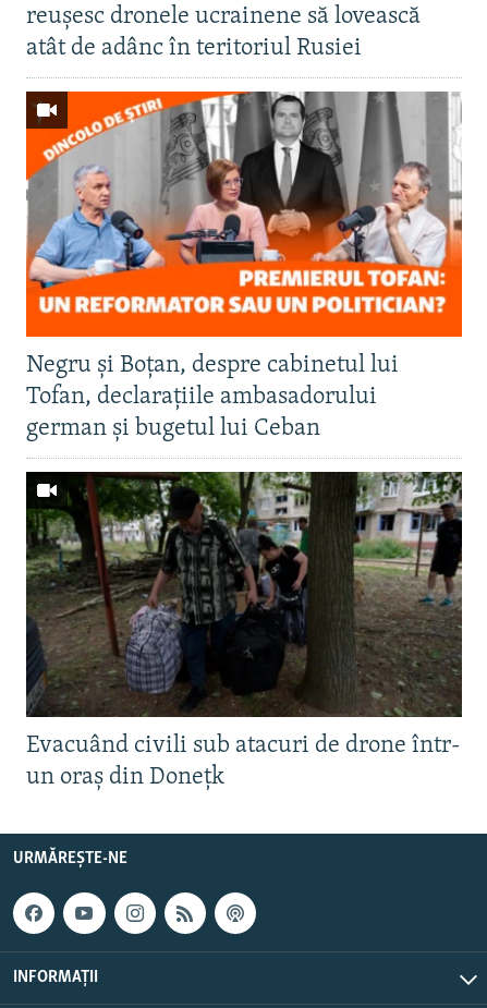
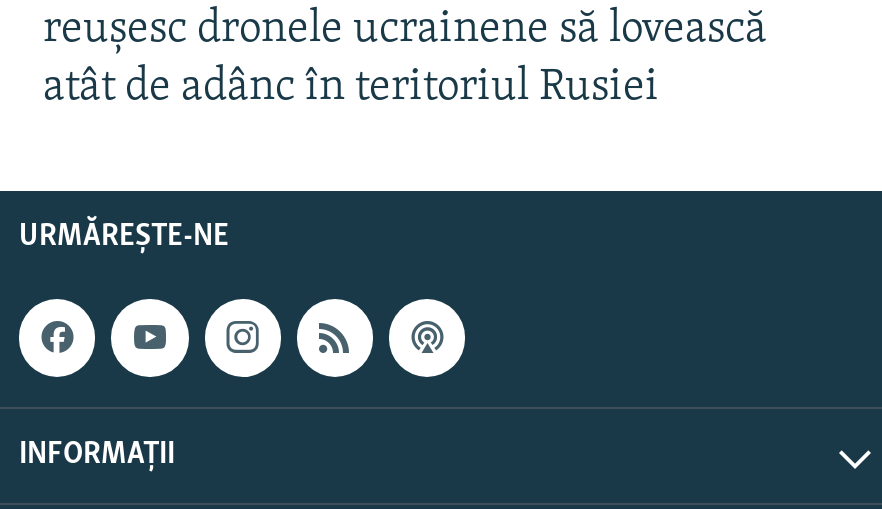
- [image]
- Negru și Boțan, despre cabinetul lui
- Tofan, declarațiile ambasadorului
- german și bugetul lui Ceban

- [image]
- Evacuând civili sub atacuri de drone într-
- un oraș din Donețk
